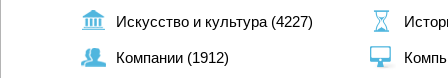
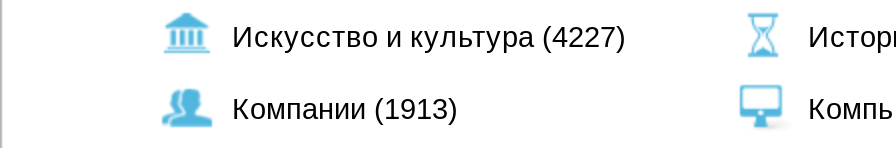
- Компании (1912)
+ Компании (1913)
